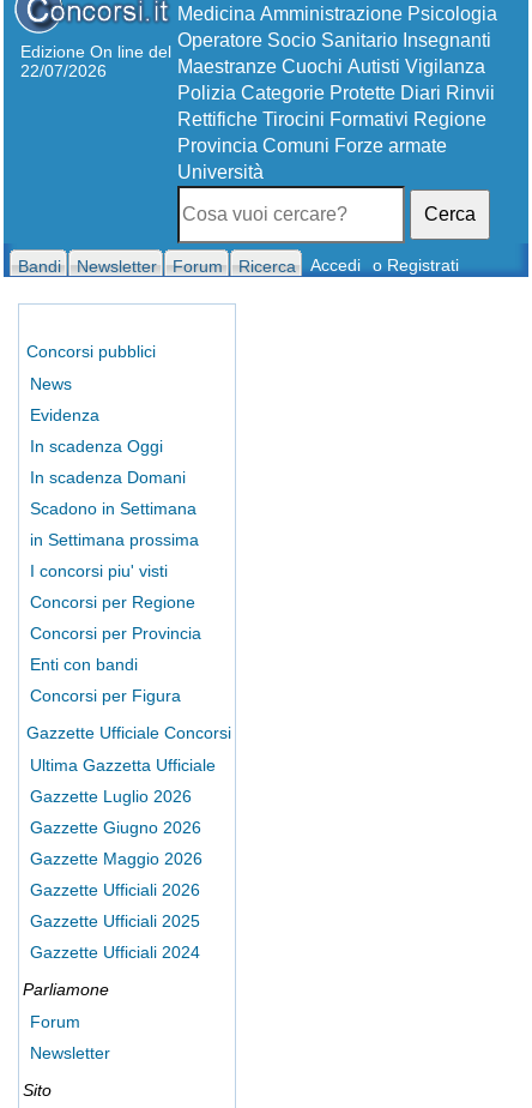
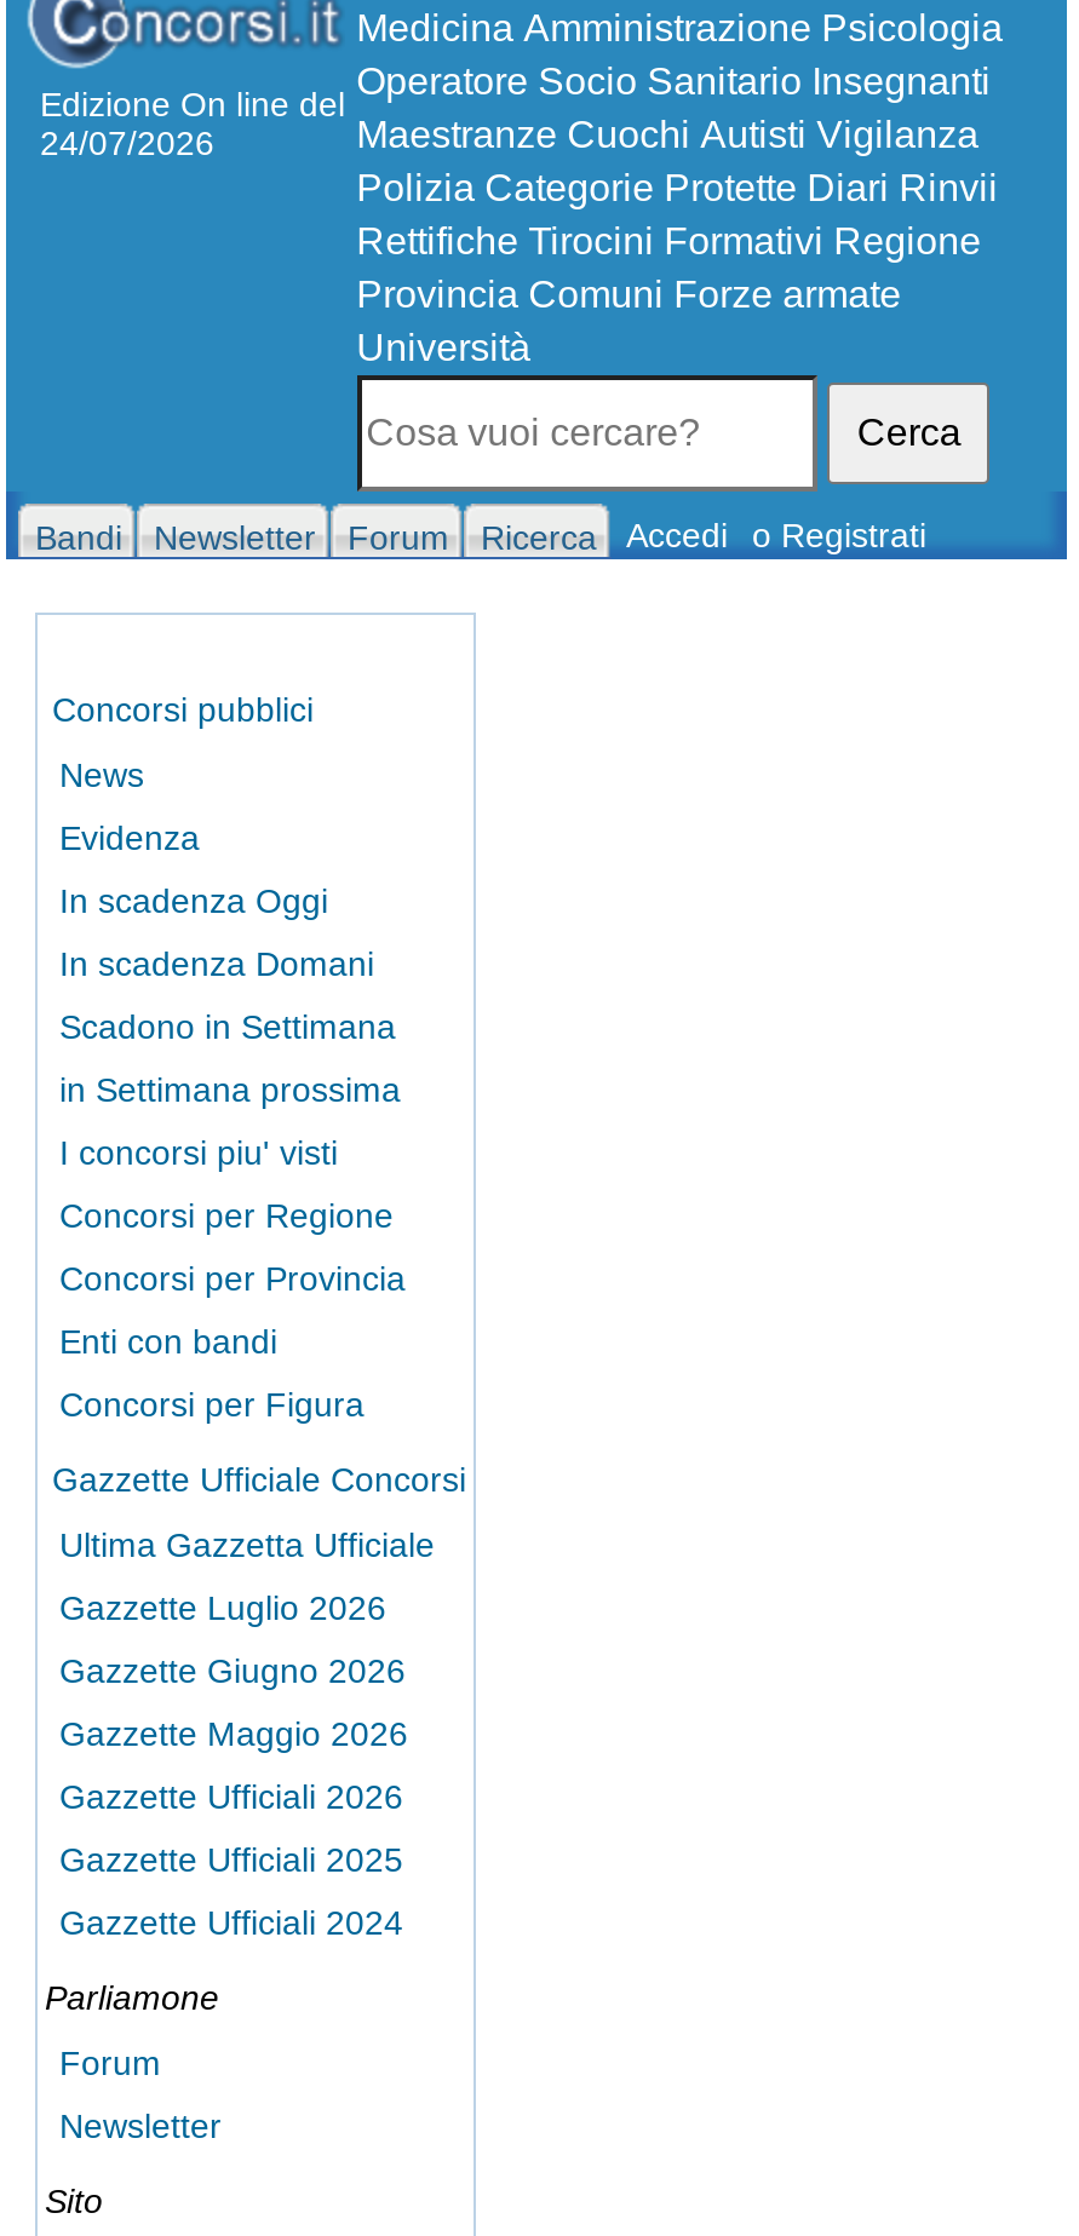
- 22/07/2026
+ 24/07/2026
